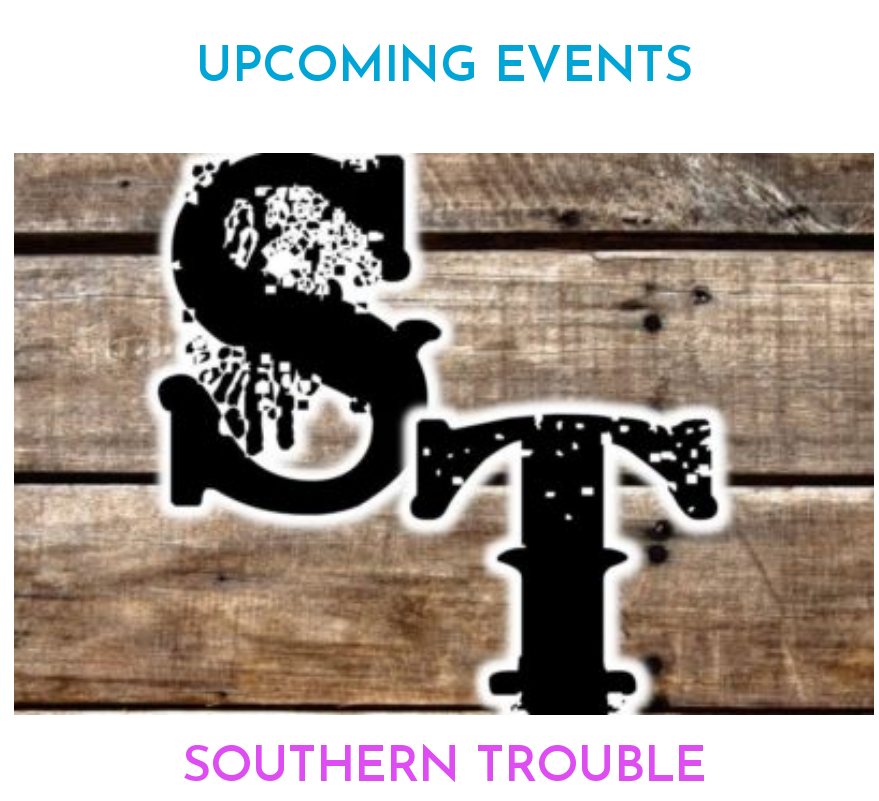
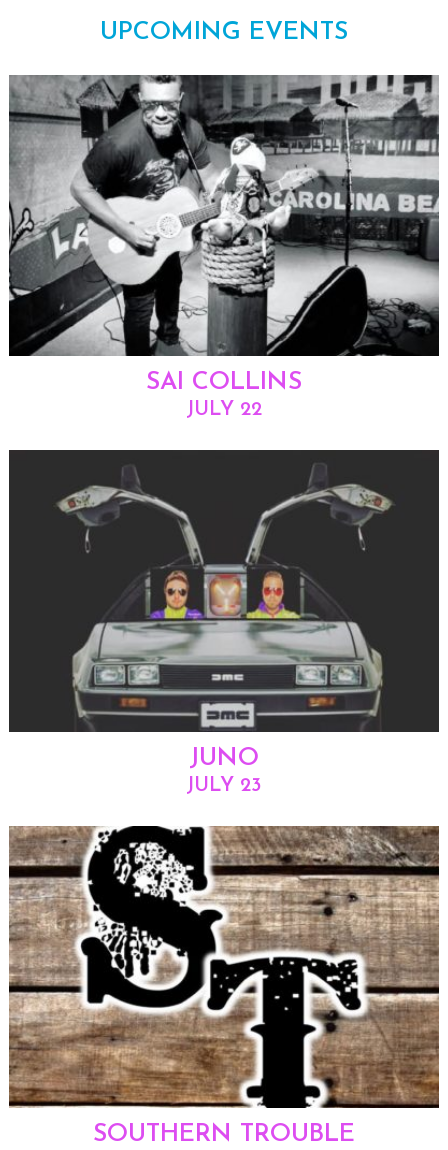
+ [image]
+ SAI COLLINS
+ JULY 22

+ [image]
+ JUNO
+ JULY 23
